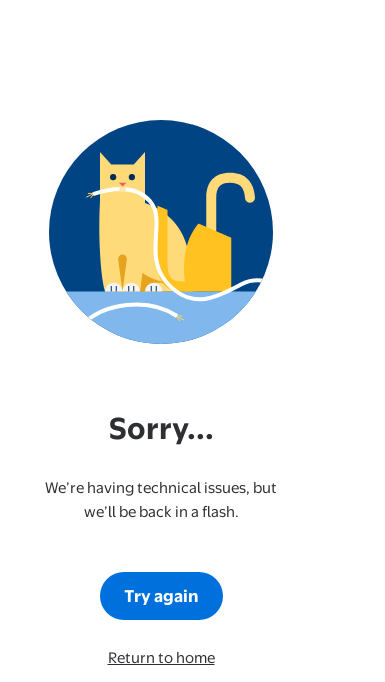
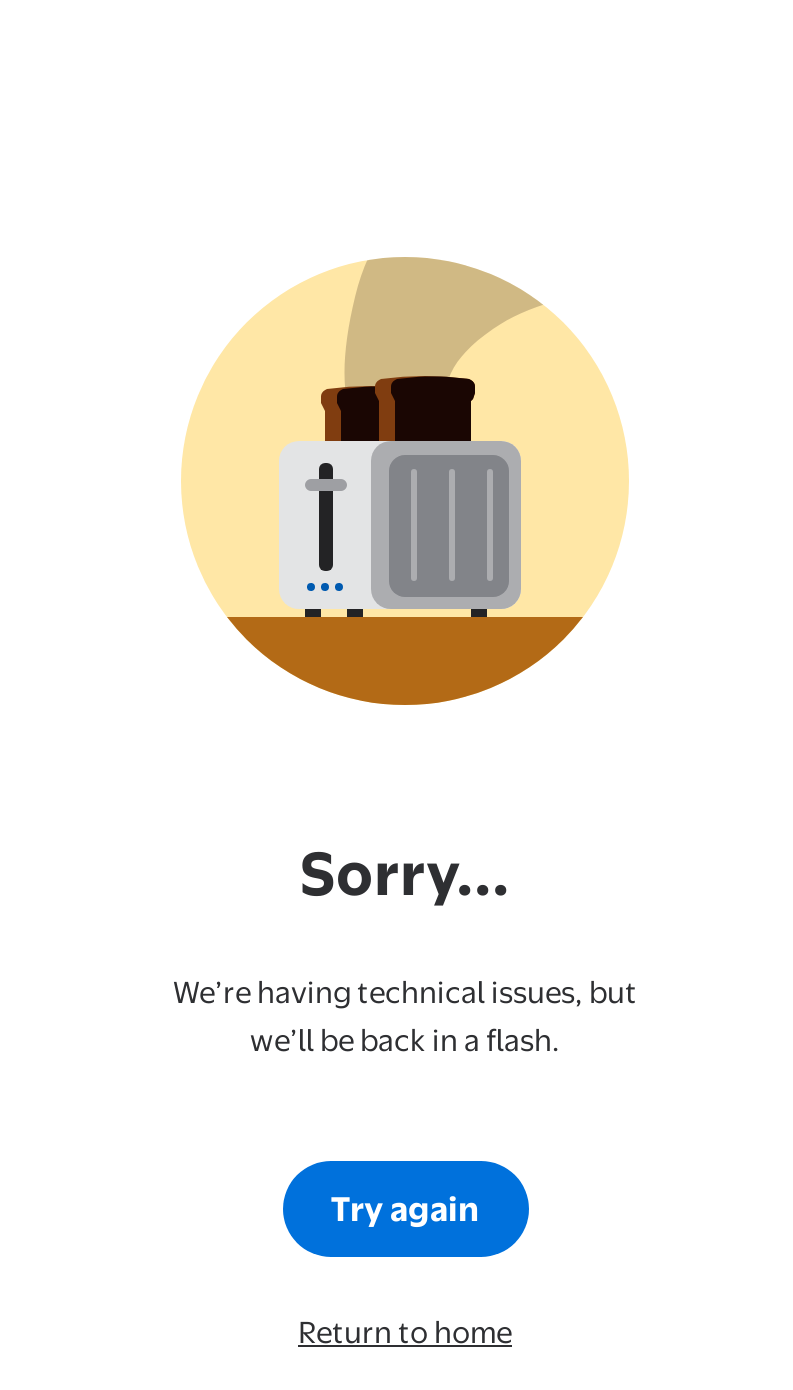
- [image]
+ [image]
